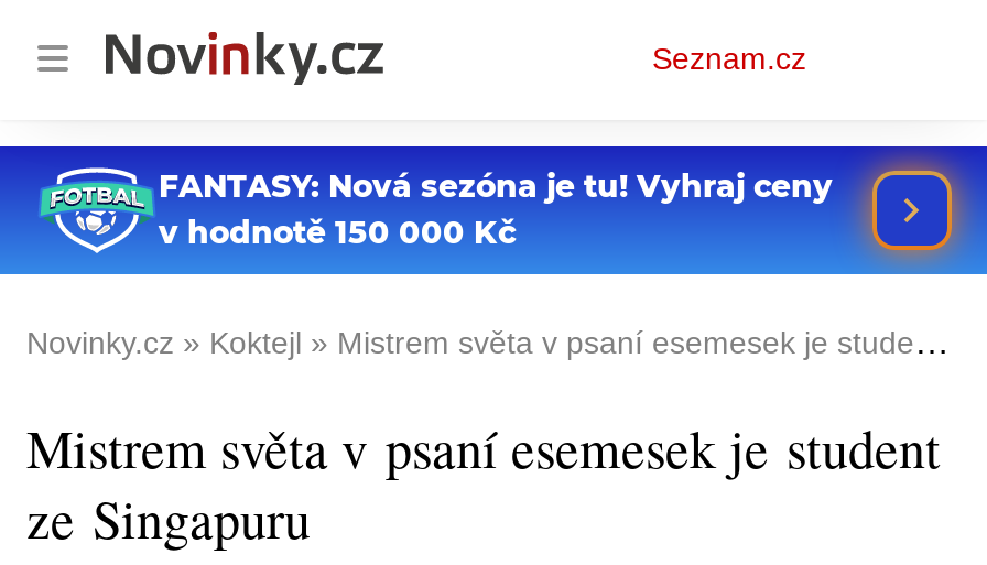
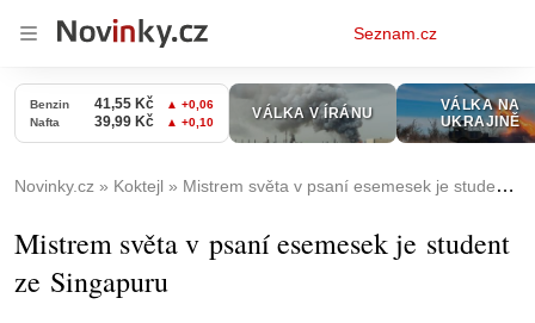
- [image]
+ [image]
